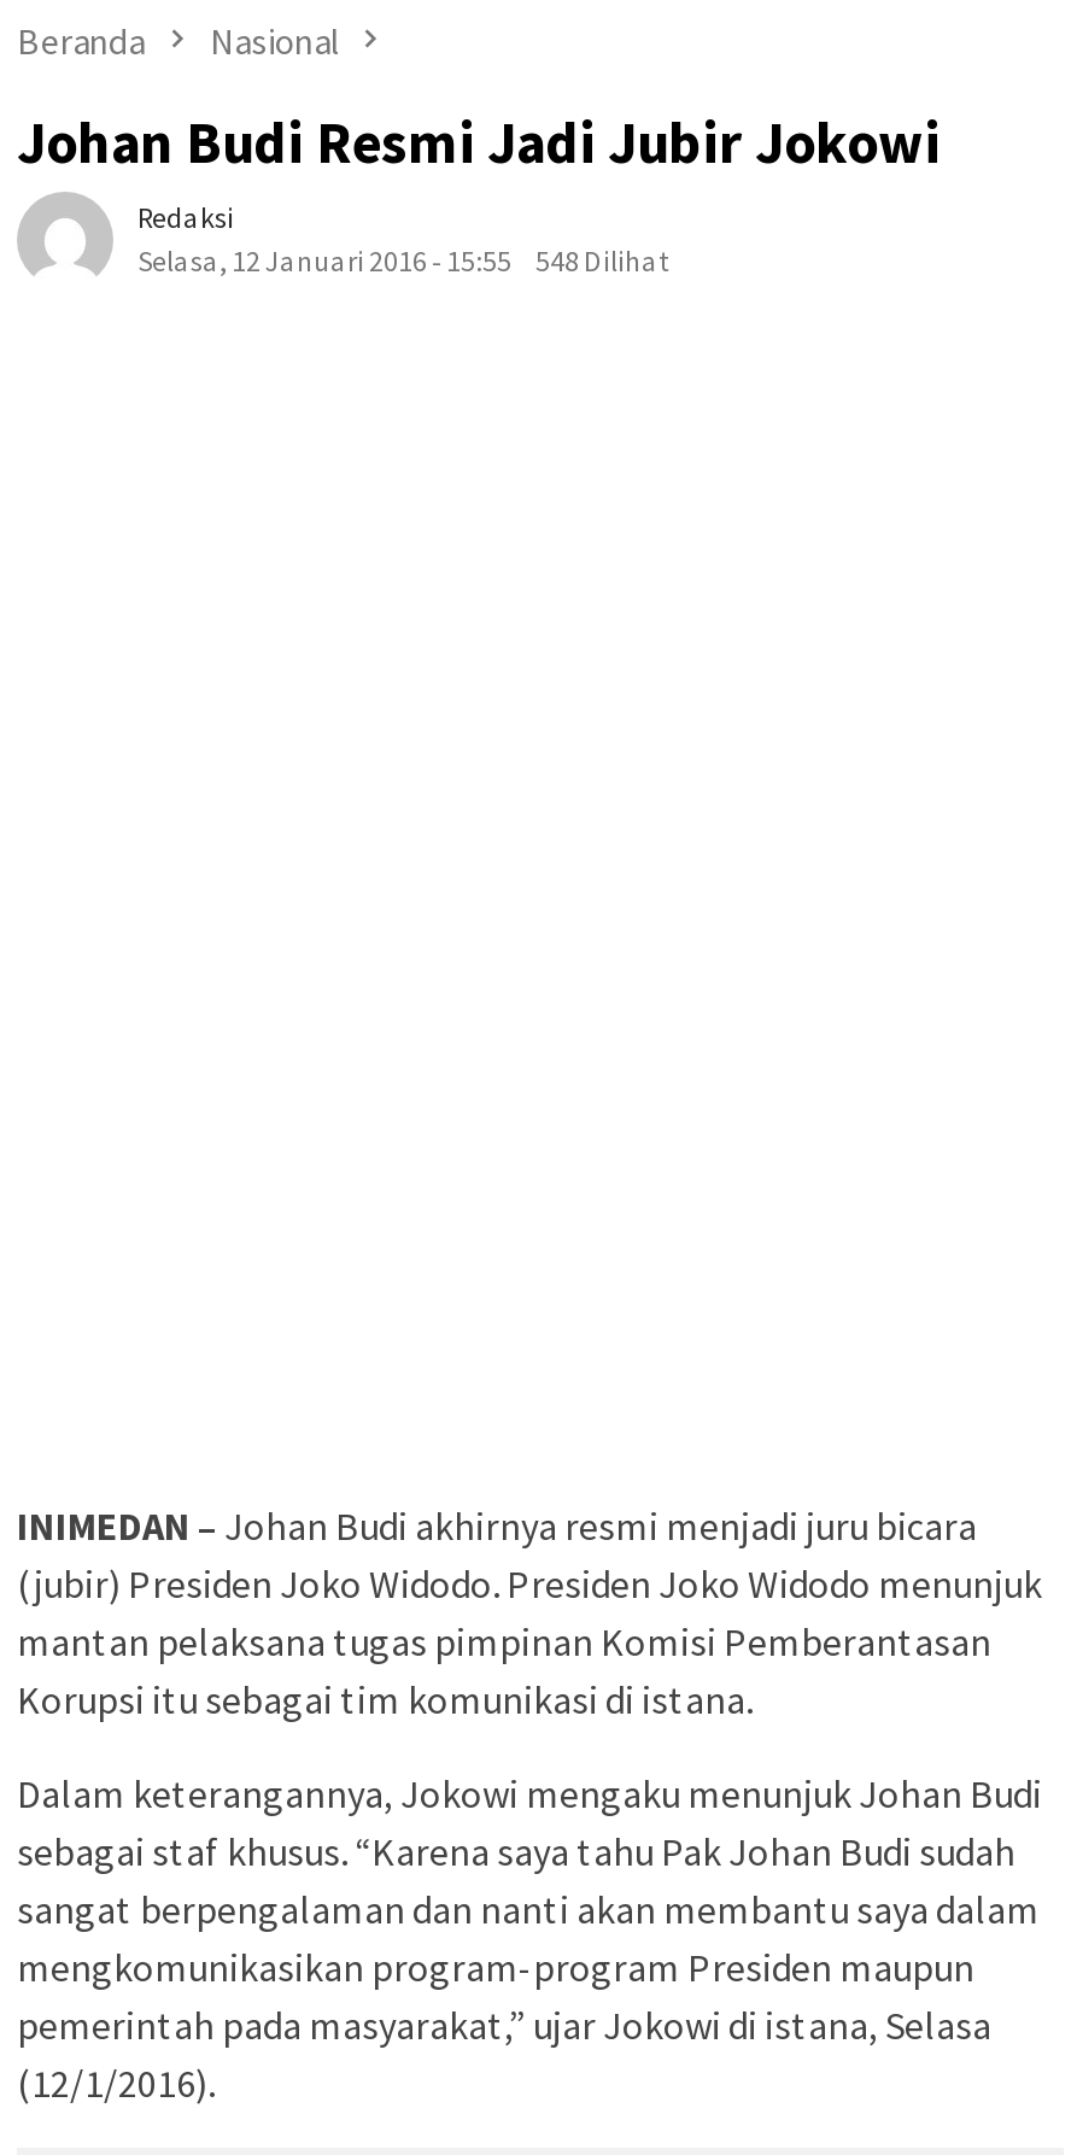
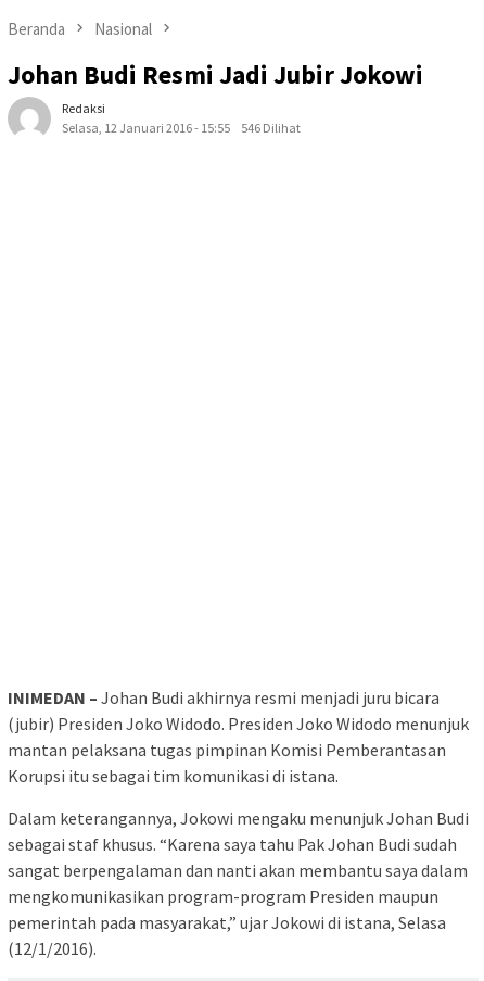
- Selasa, 12 Januari 2016 - 15:55 548 Dilihat
+ Selasa, 12 Januari 2016 - 15:55 546 Dilihat
